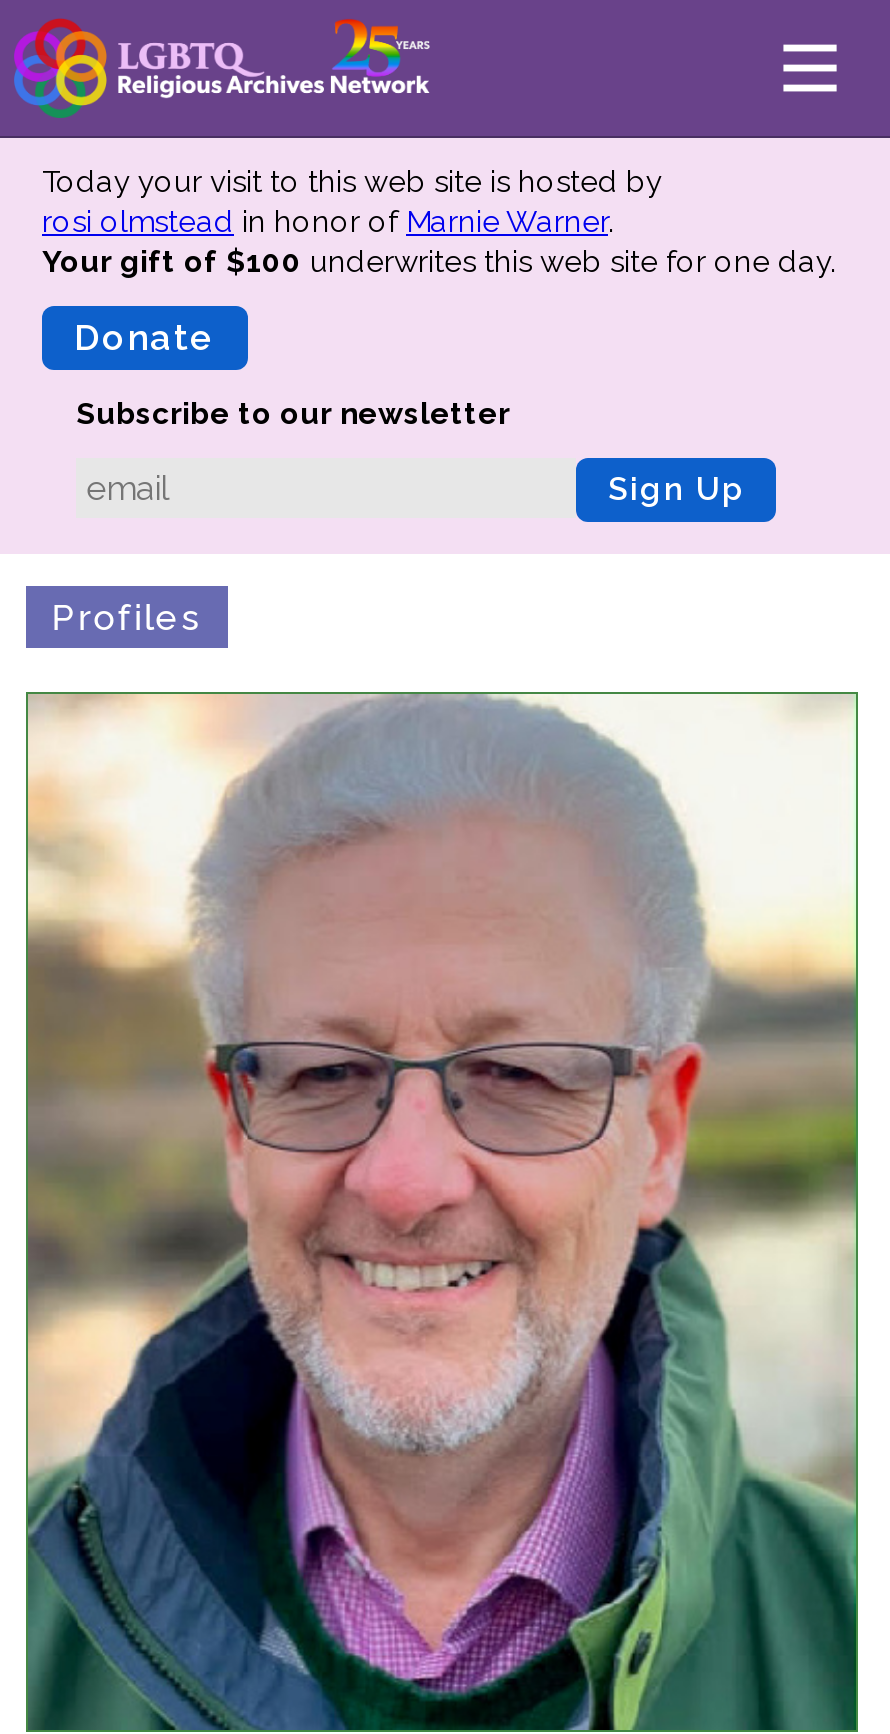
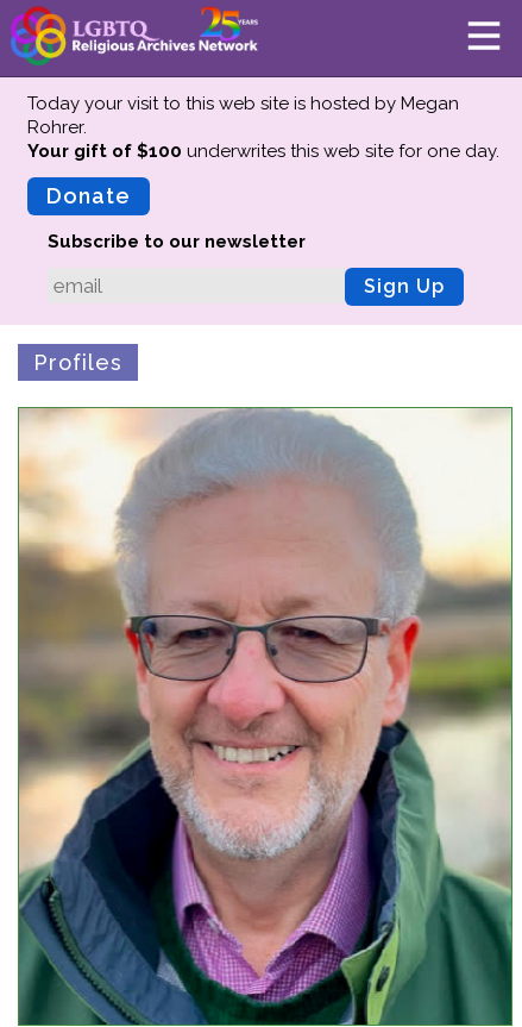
- Today your visit to this web site is hosted by
- rosi olmstead in honor of Marnie Warner.
+ Today your visit to this web site is hosted by Megan
+ Rohrer.
